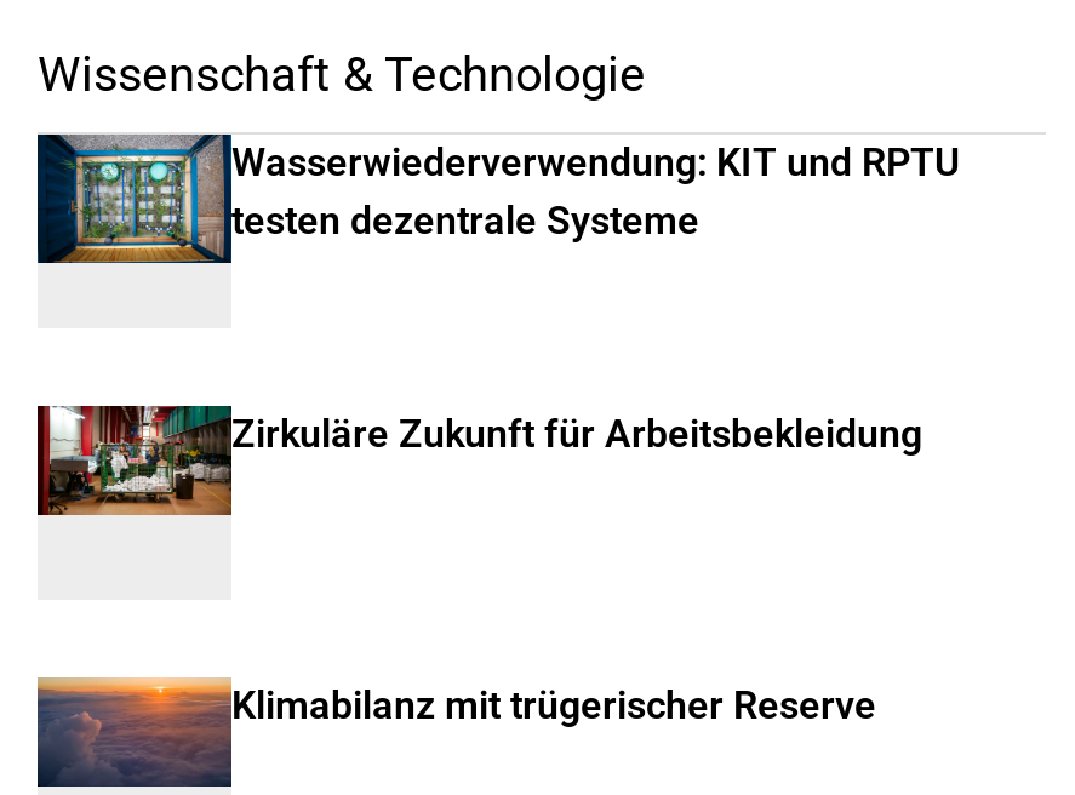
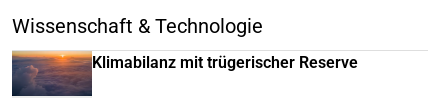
- [image]
- Wasserwiederverwendung: KIT und RPTU
- testen dezentrale Systeme

- [image]
- Zirkuläre Zukunft für Arbeitsbekleidung
